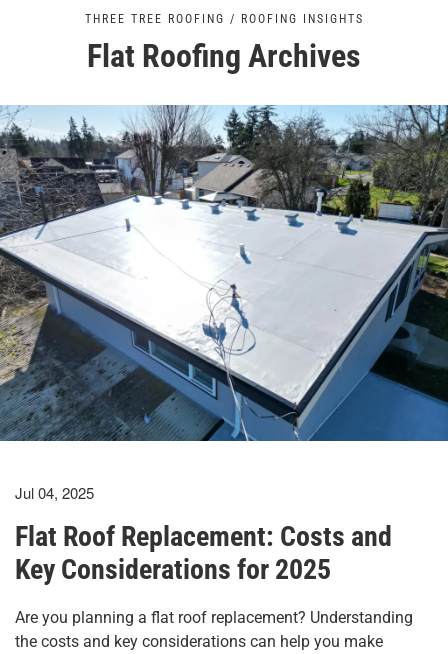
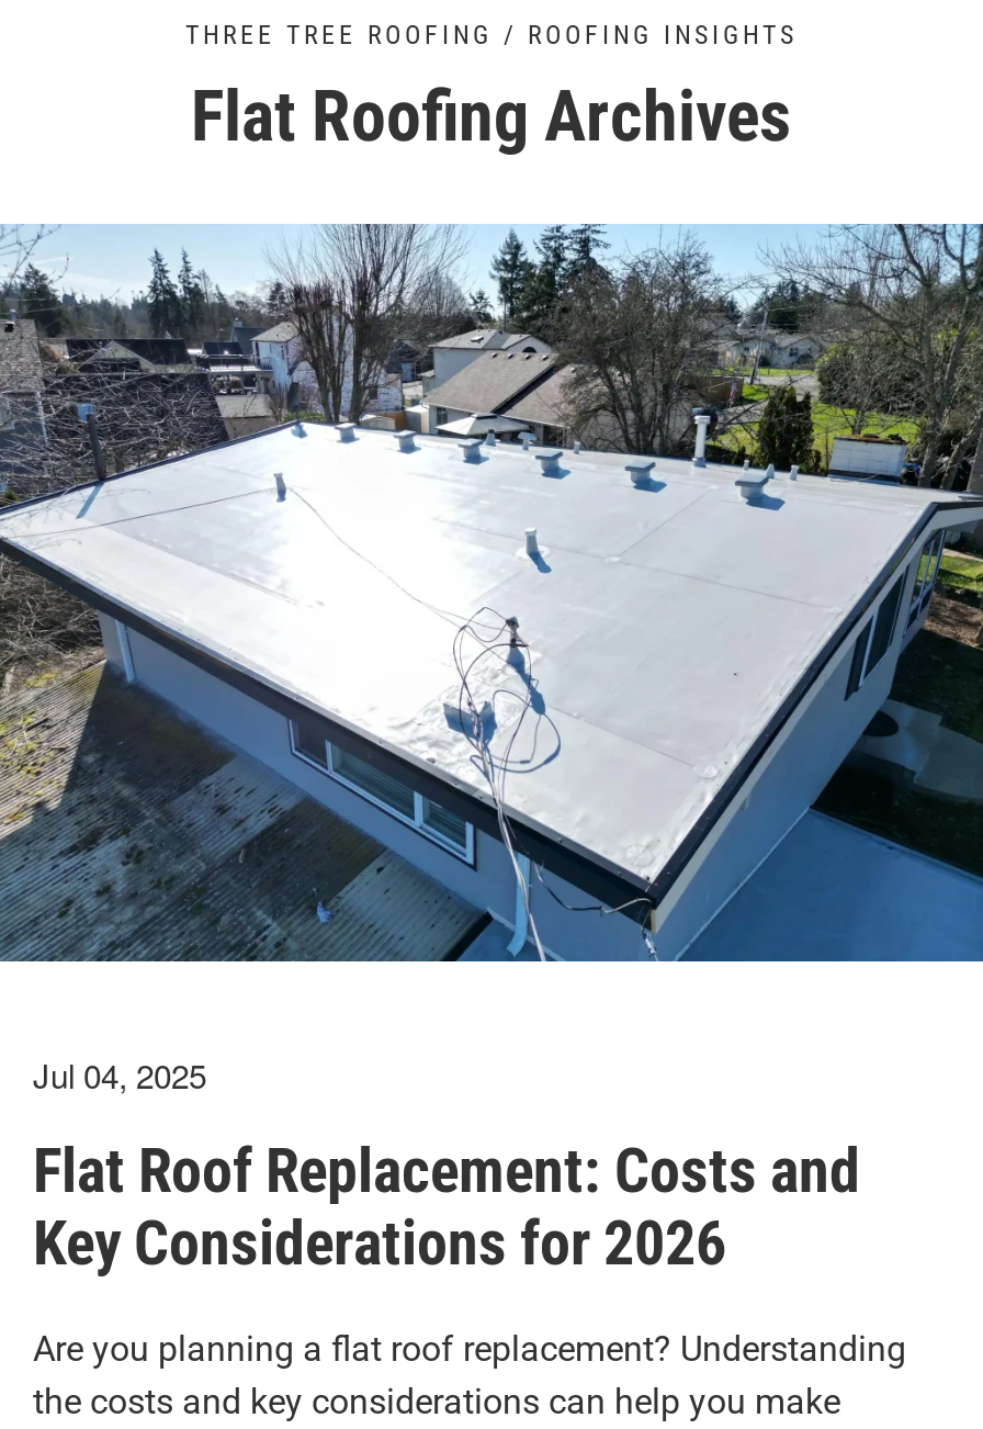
- Key Considerations for 2025
+ Key Considerations for 2026
